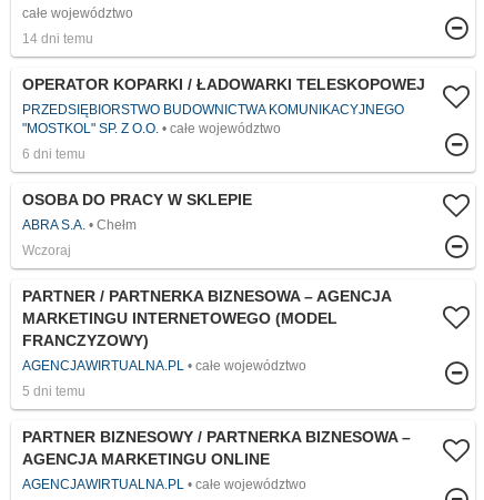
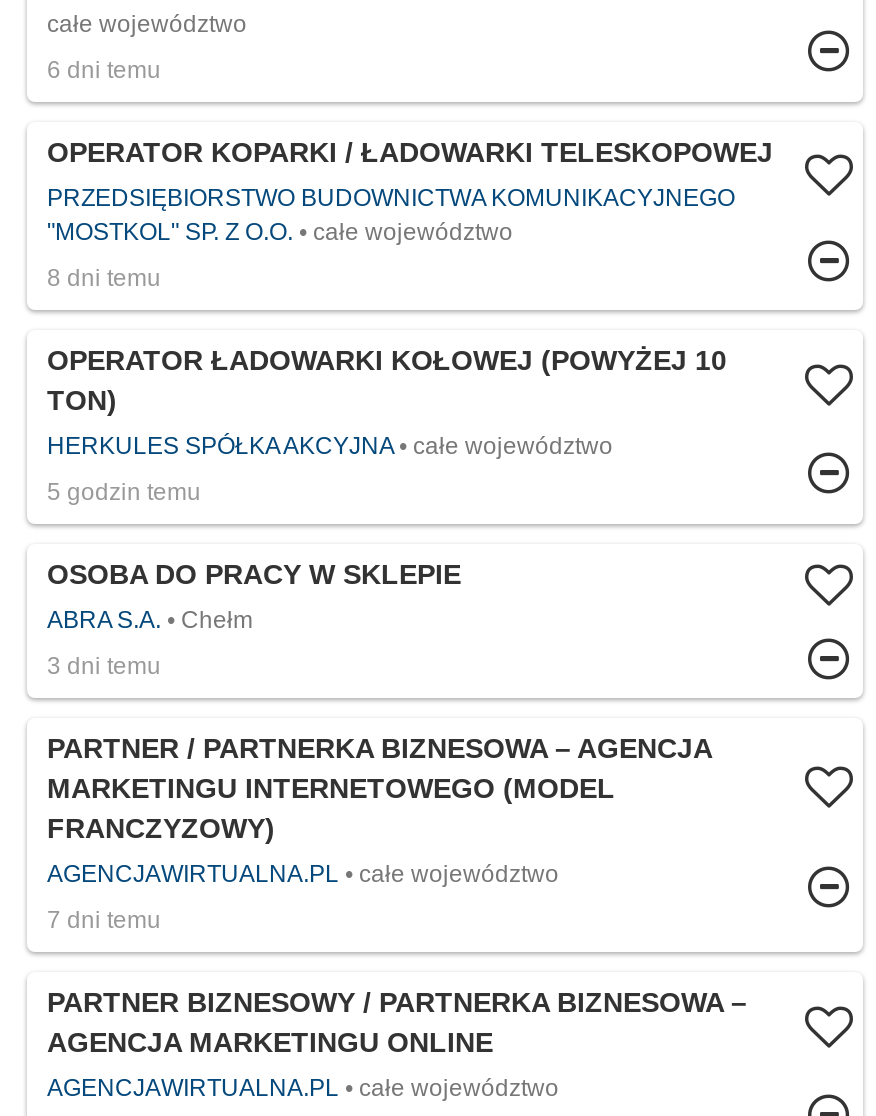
- 14 dni temu
+ 6 dni temu

- 6 dni temu
+ 8 dni temu
+ OPERATOR ŁADOWARKI KOŁOWEJ (POWYŻEJ 10
+ TON)
+ HERKULES SPÓŁKA AKCYJNA
+ całe województwo
+ 5 godzin temu

- Wczoraj
+ 3 dni temu

- 5 dni temu
+ 7 dni temu
